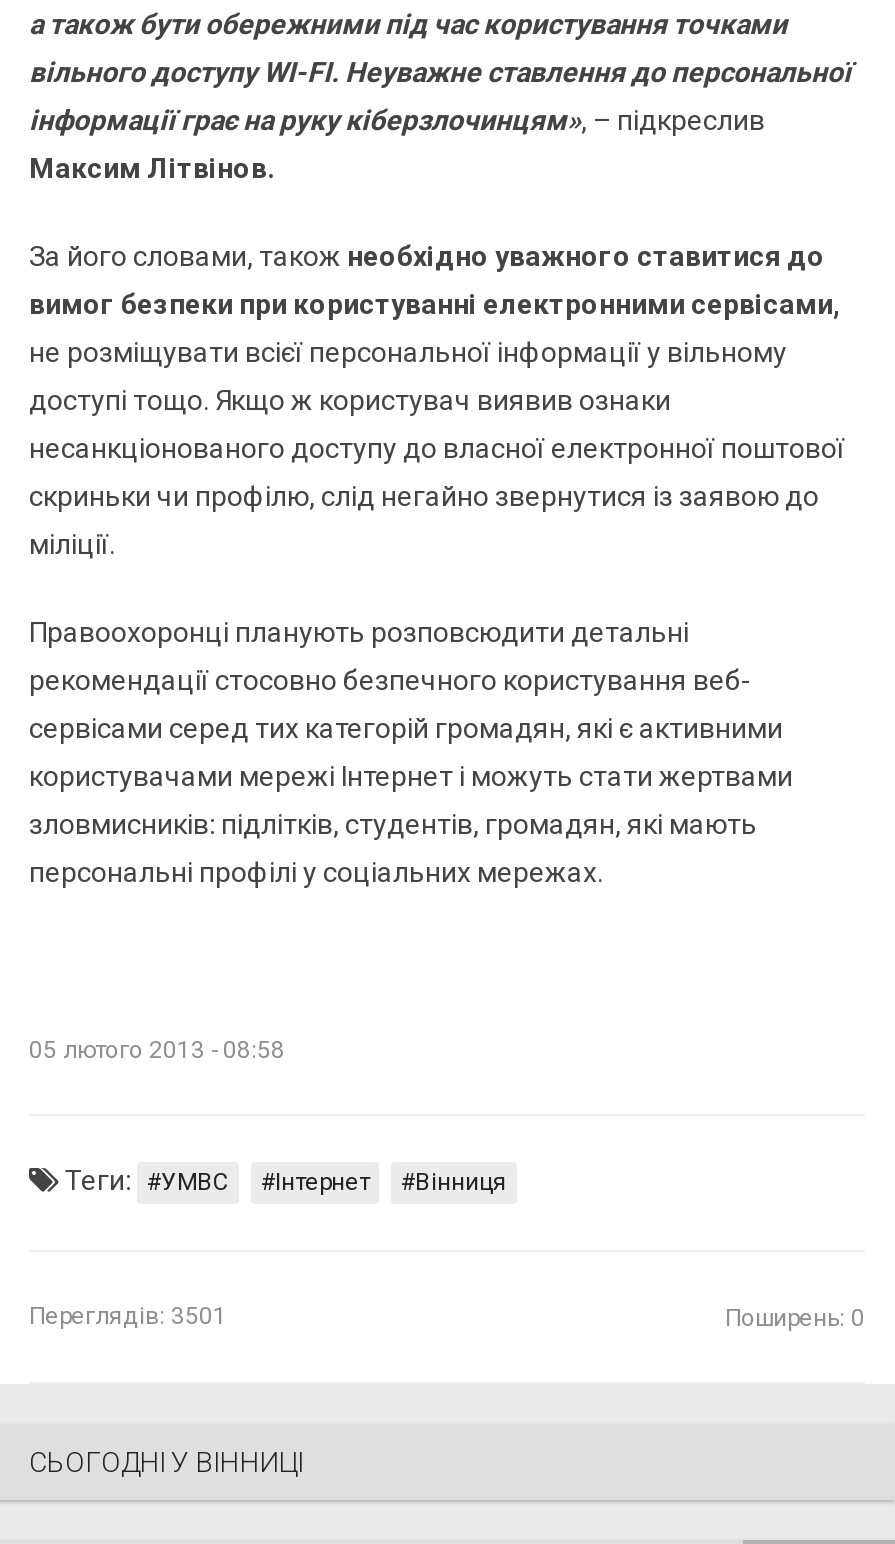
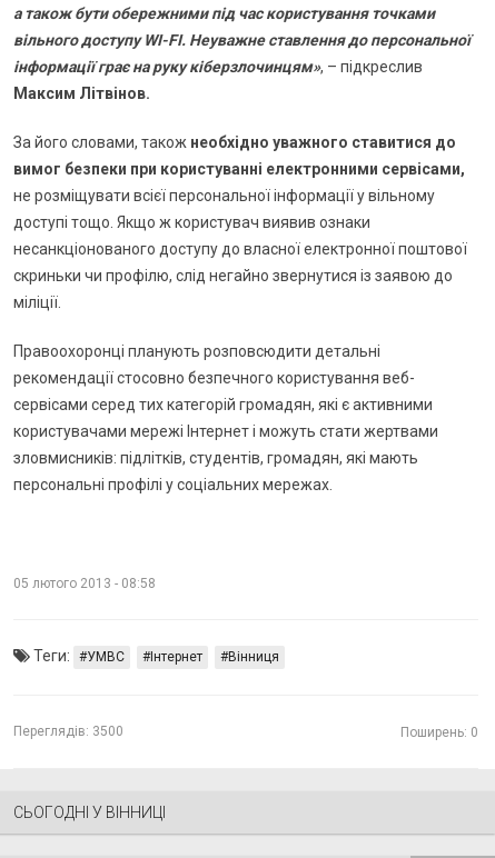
- Переглядів: 3501
+ Переглядів: 3500
